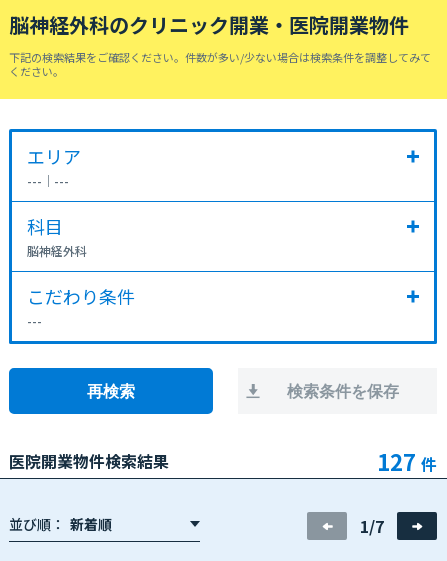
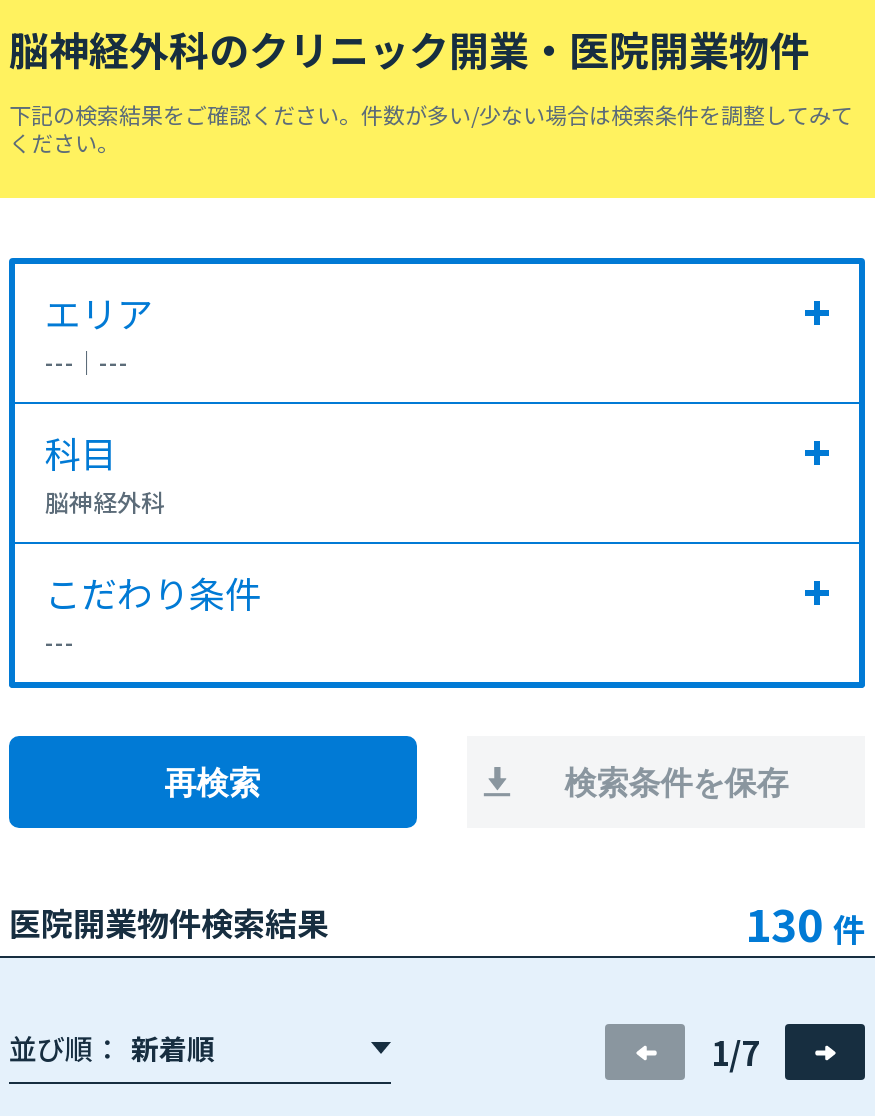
- 127 件
+ 130 件
